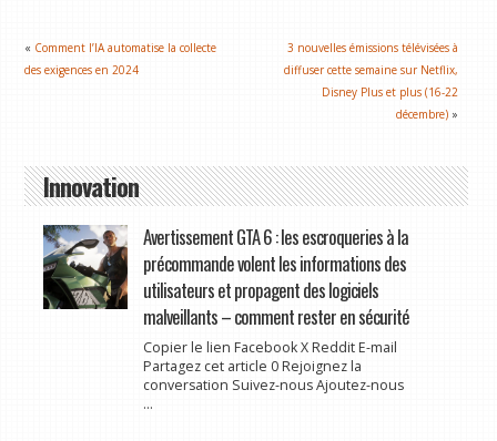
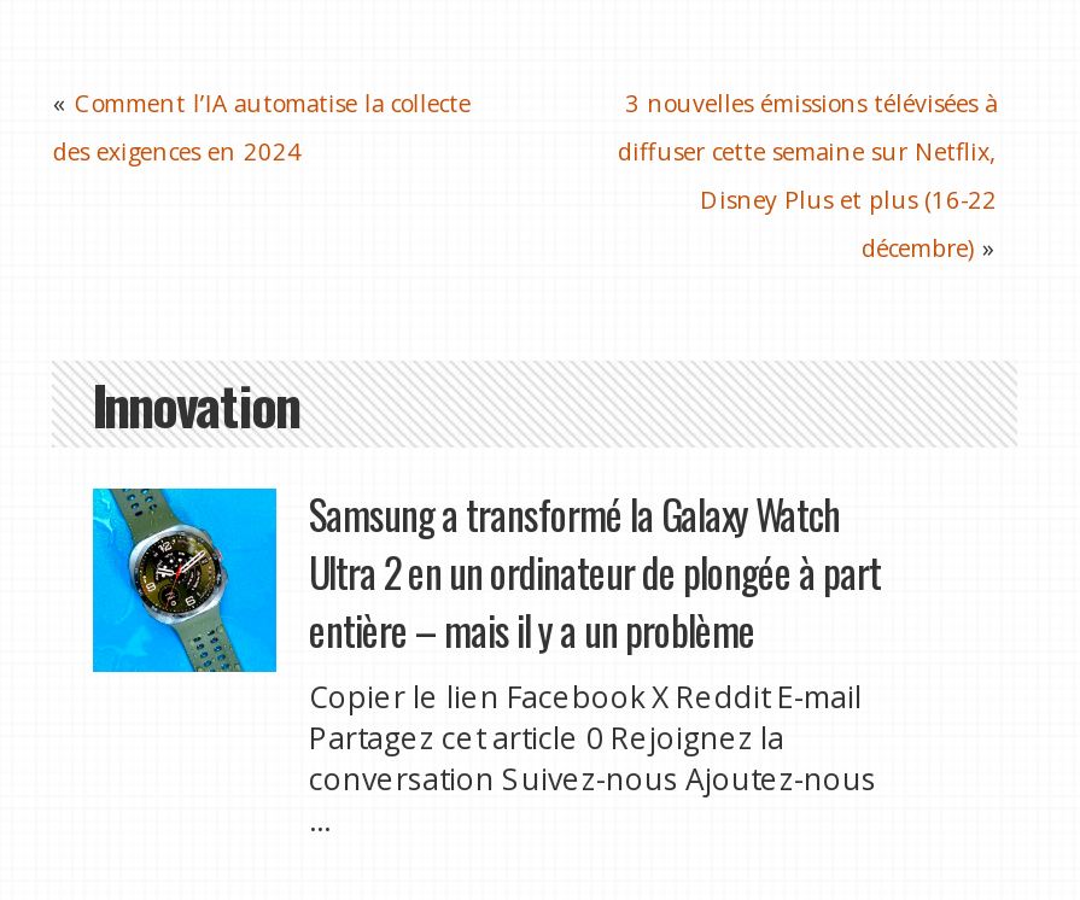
- [image]
- Avertissement GTA 6 : les escroqueries à la
- précommande volent les informations des
- utilisateurs et propagent des logiciels
- malveillants – comment rester en sécurité
+ [image]
+ Samsung a transformé la Galaxy Watch
+ Ultra 2 en un ordinateur de plongée à part
+ entière – mais il y a un problème
